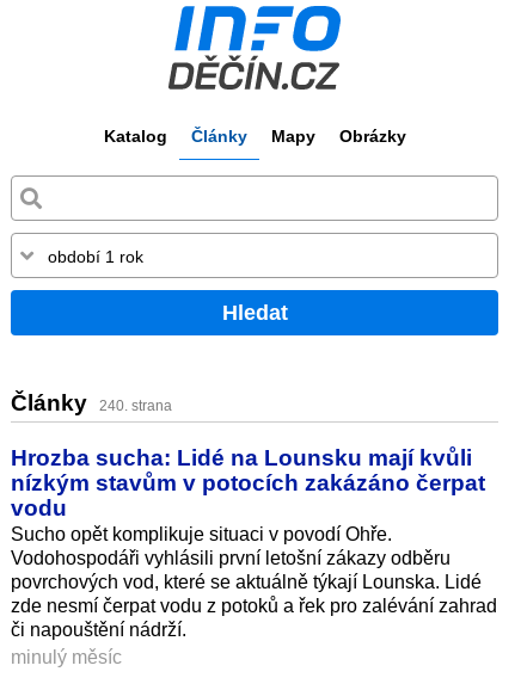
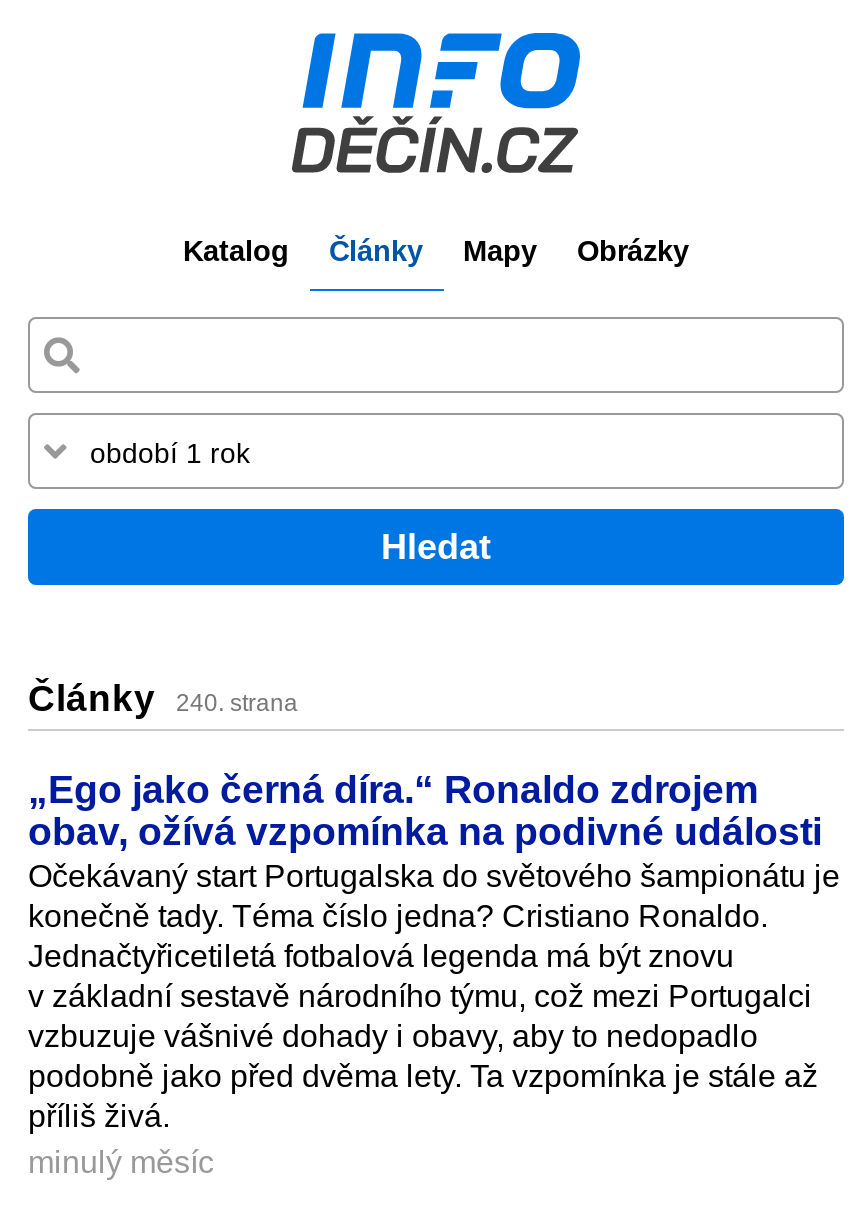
- Hrozba sucha: Lidé na Lounsku mají kvůli
- nízkým stavům v potocích zakázáno čerpat
- vodu
- Sucho opět komplikuje situaci v povodí Ohře.
- Vodohospodáři vyhlásili první letošní zákazy odběru
- povrchových vod, které se aktuálně týkají Lounska. Lidé
- zde nesmí čerpat vodu z potoků a řek pro zalévání zahrad
- či napouštění nádrží.
+ „Ego jako černá díra.“ Ronaldo zdrojem
+ obav, ožívá vzpomínka na podivné události
+ Očekávaný start Portugalska do světového šampionátu je
+ konečně tady. Téma číslo jedna? Cristiano Ronaldo.
+ Jednačtyřicetiletá fotbalová legenda má být znovu
+ v základní sestavě národního týmu, což mezi Portugalci
+ vzbuzuje vášnivé dohady i obavy, aby to nedopadlo
+ podobně jako před dvěma lety. Ta vzpomínka je stále až
+ příliš živá.
